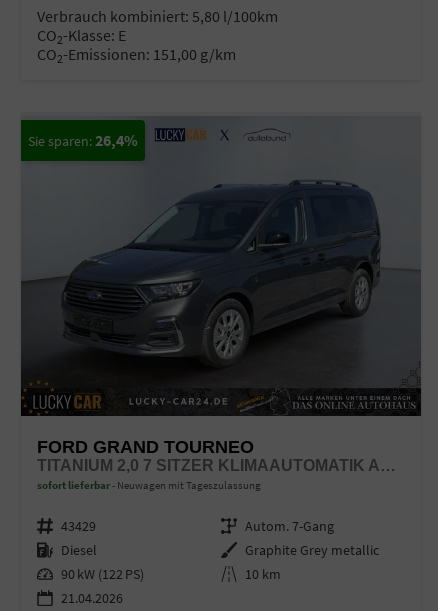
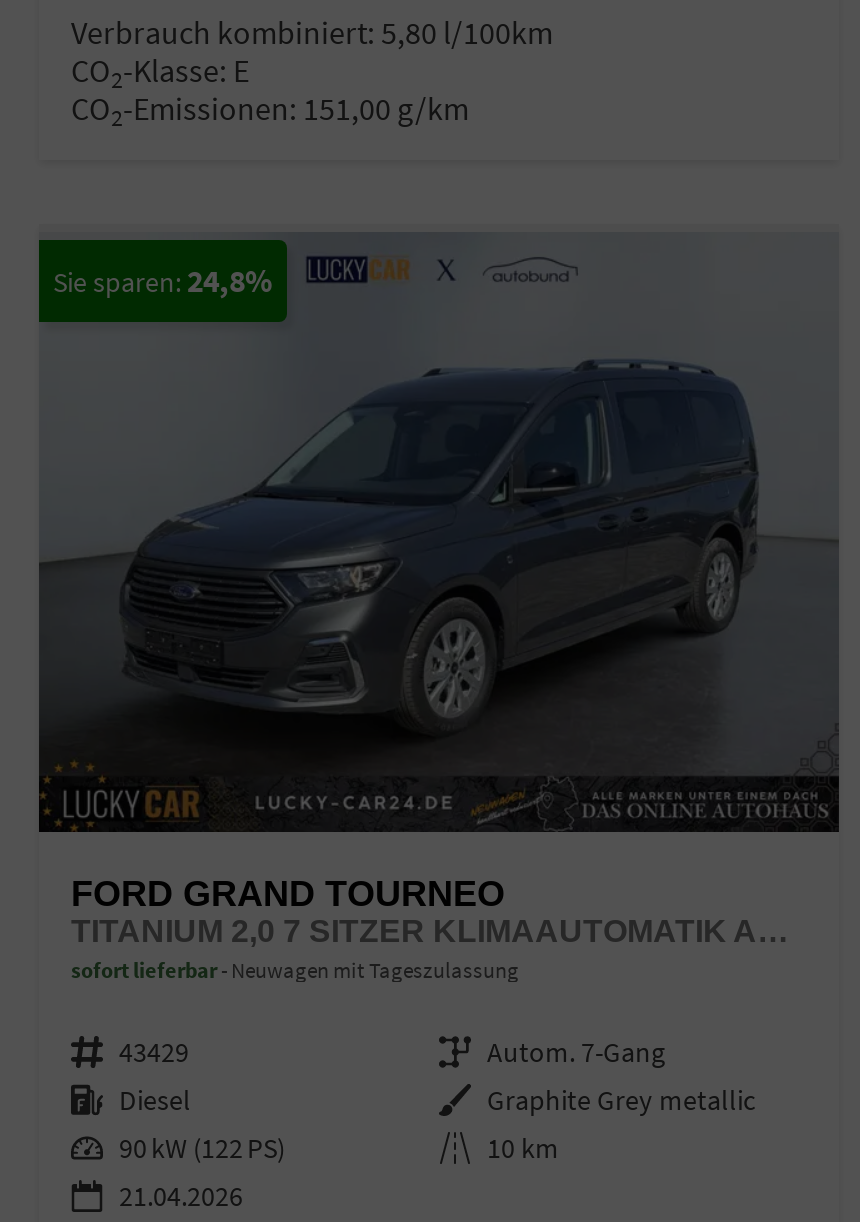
- 26,4%
+ 24,8%
